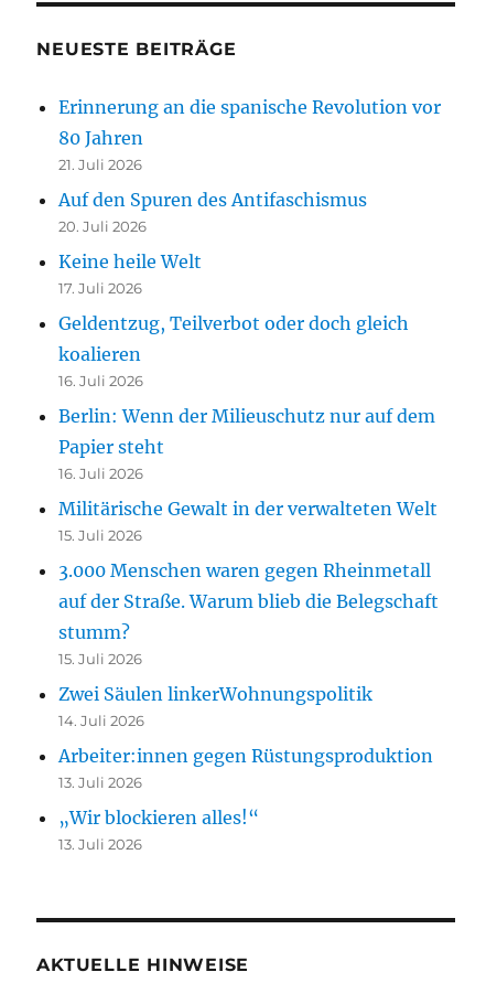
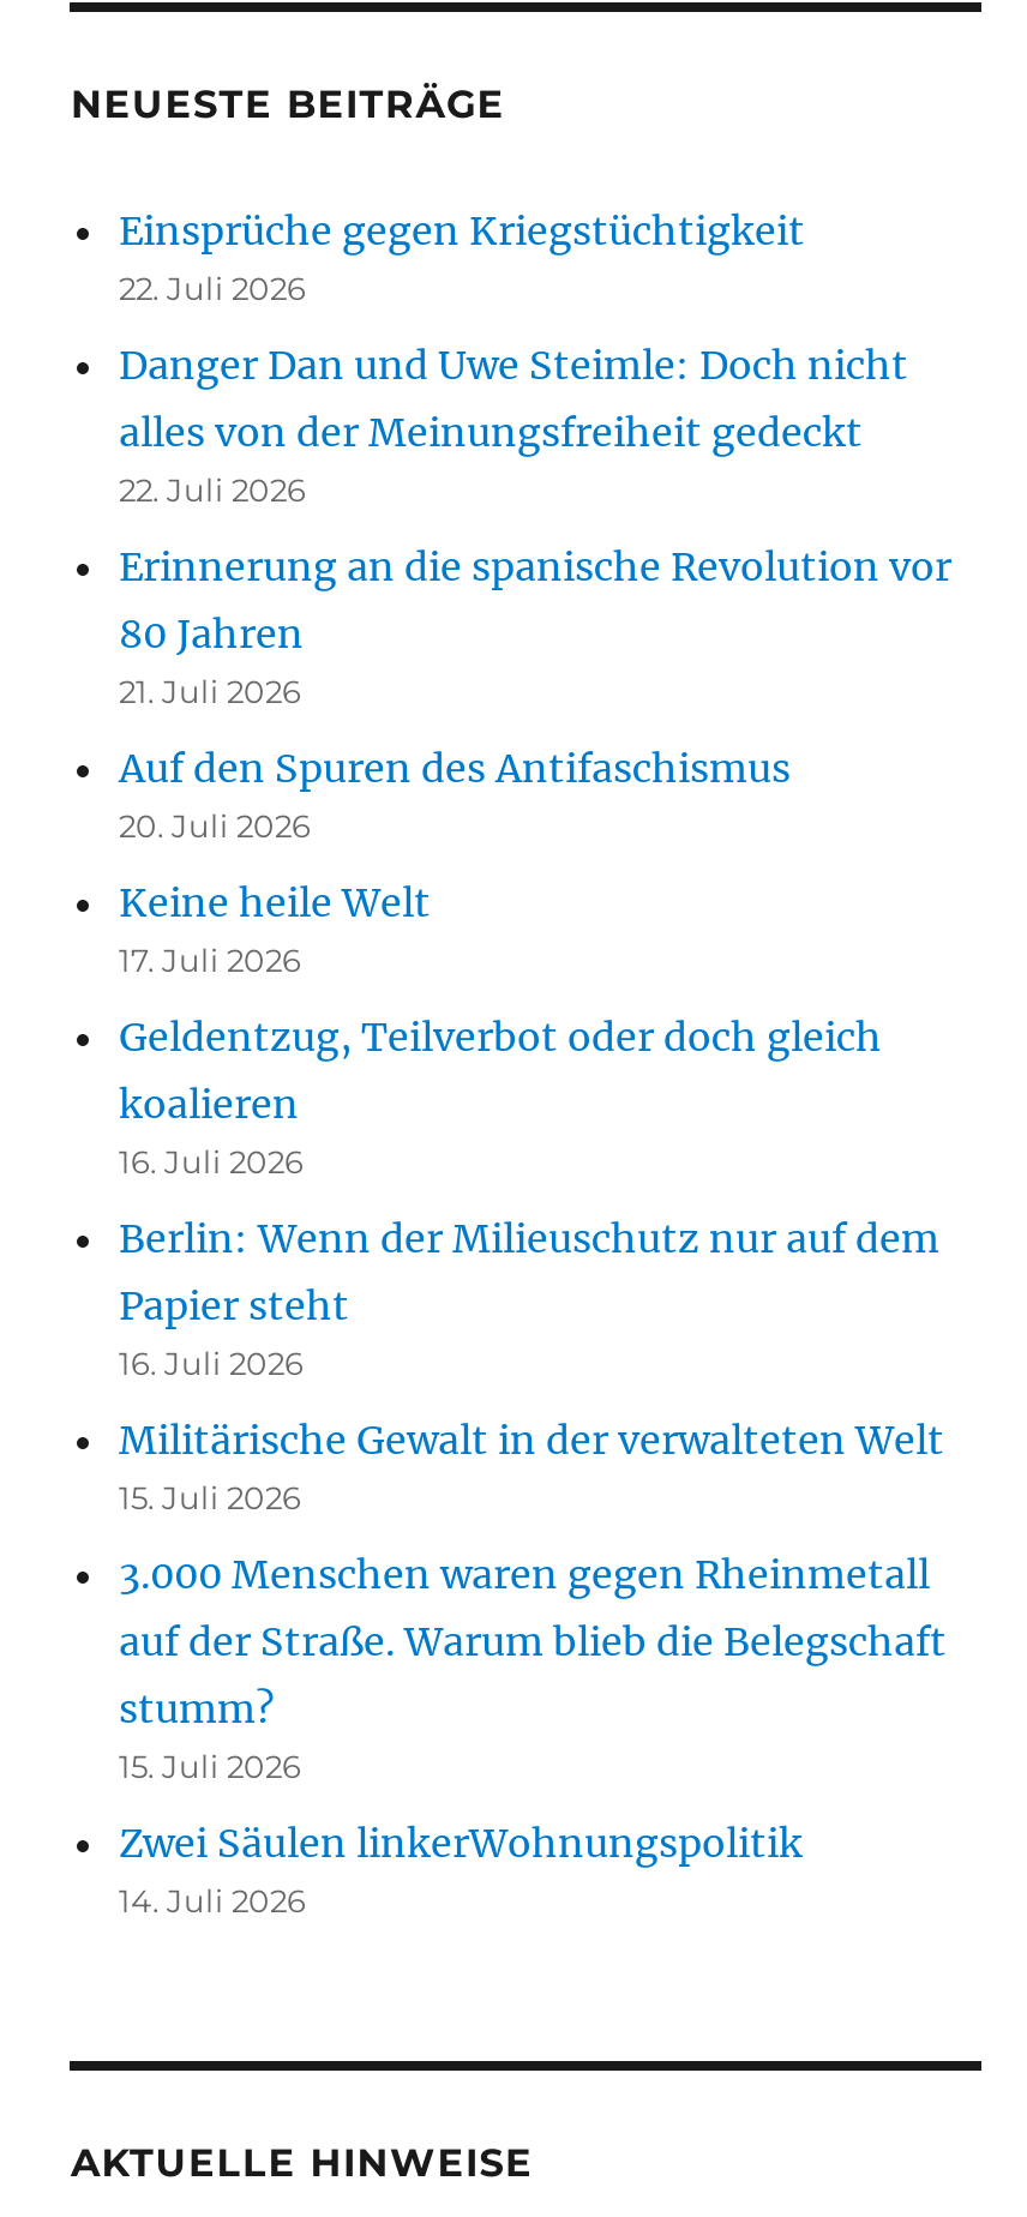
+ Einsprüche gegen Kriegstüchtigkeit
+ 22. Juli 2026
+ Danger Dan und Uwe Steimle: Doch nicht
+ alles von der Meinungsfreiheit gedeckt
+ 22. Juli 2026

moved down: Erinnerung an die spanische Revolution vor | 80 Jahren | 21. Juli 2026 | ... | Zwei Säulen linkerWohnungspolitik | 14. Juli 2026

- Arbeiter:innen gegen Rüstungsproduktion
- 13. Juli 2026
- „Wir blockieren alles!“
- 13. Juli 2026
